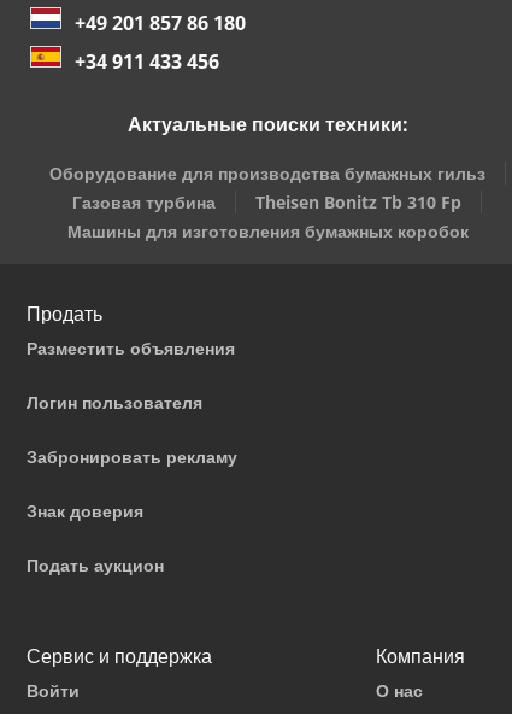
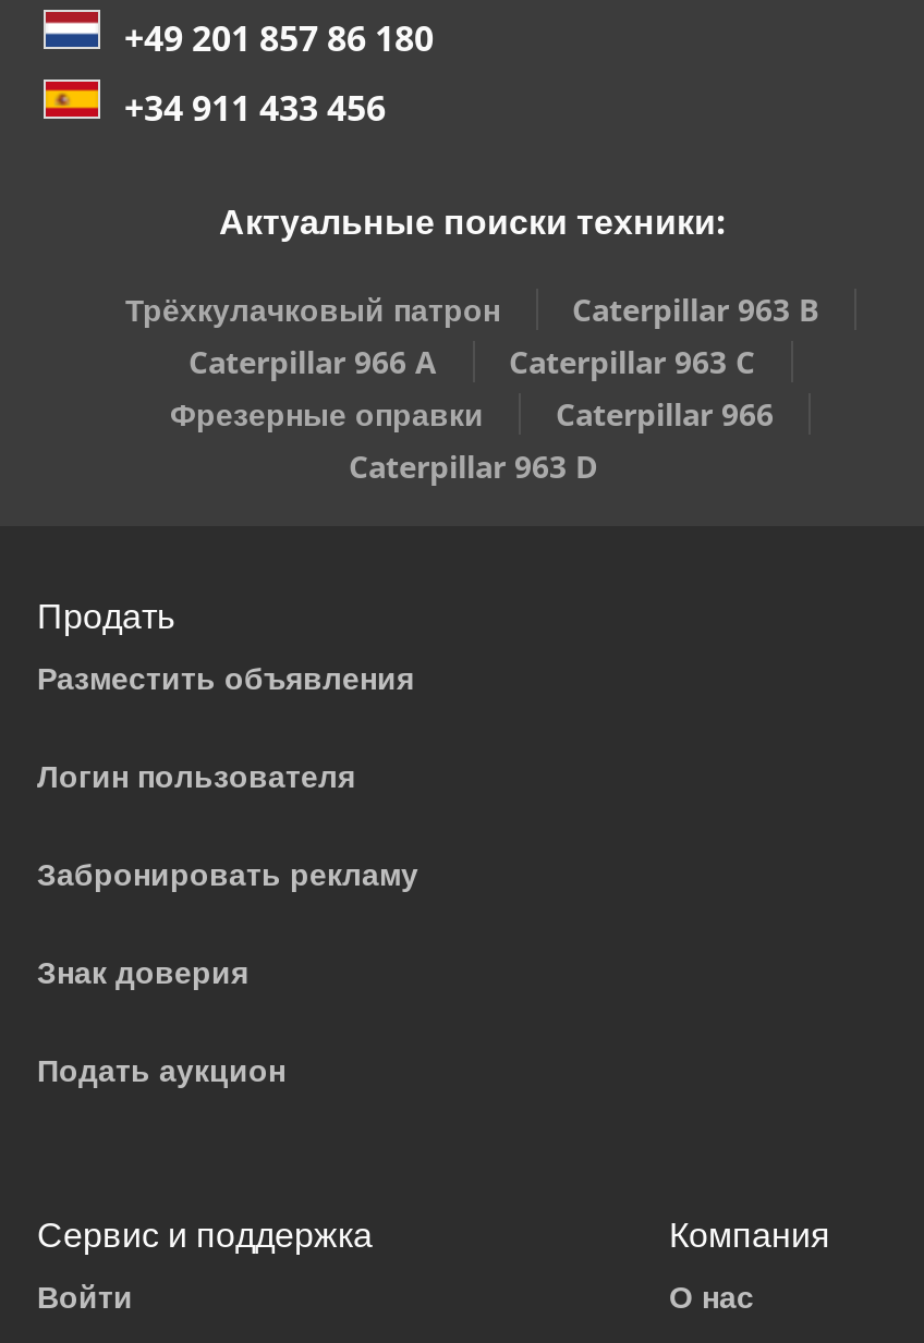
- Оборудование для производства бумажных гильз
- Газовая турбина
- Theisen Bonitz Tb 310 Fp
- Машины для изготовления бумажных коробок
+ Трёхкулачковый патрон
+ Caterpillar 963 B
+ Caterpillar 966 A
+ Caterpillar 963 C
+ Фрезерные оправки
+ Caterpillar 966
+ Caterpillar 963 D
